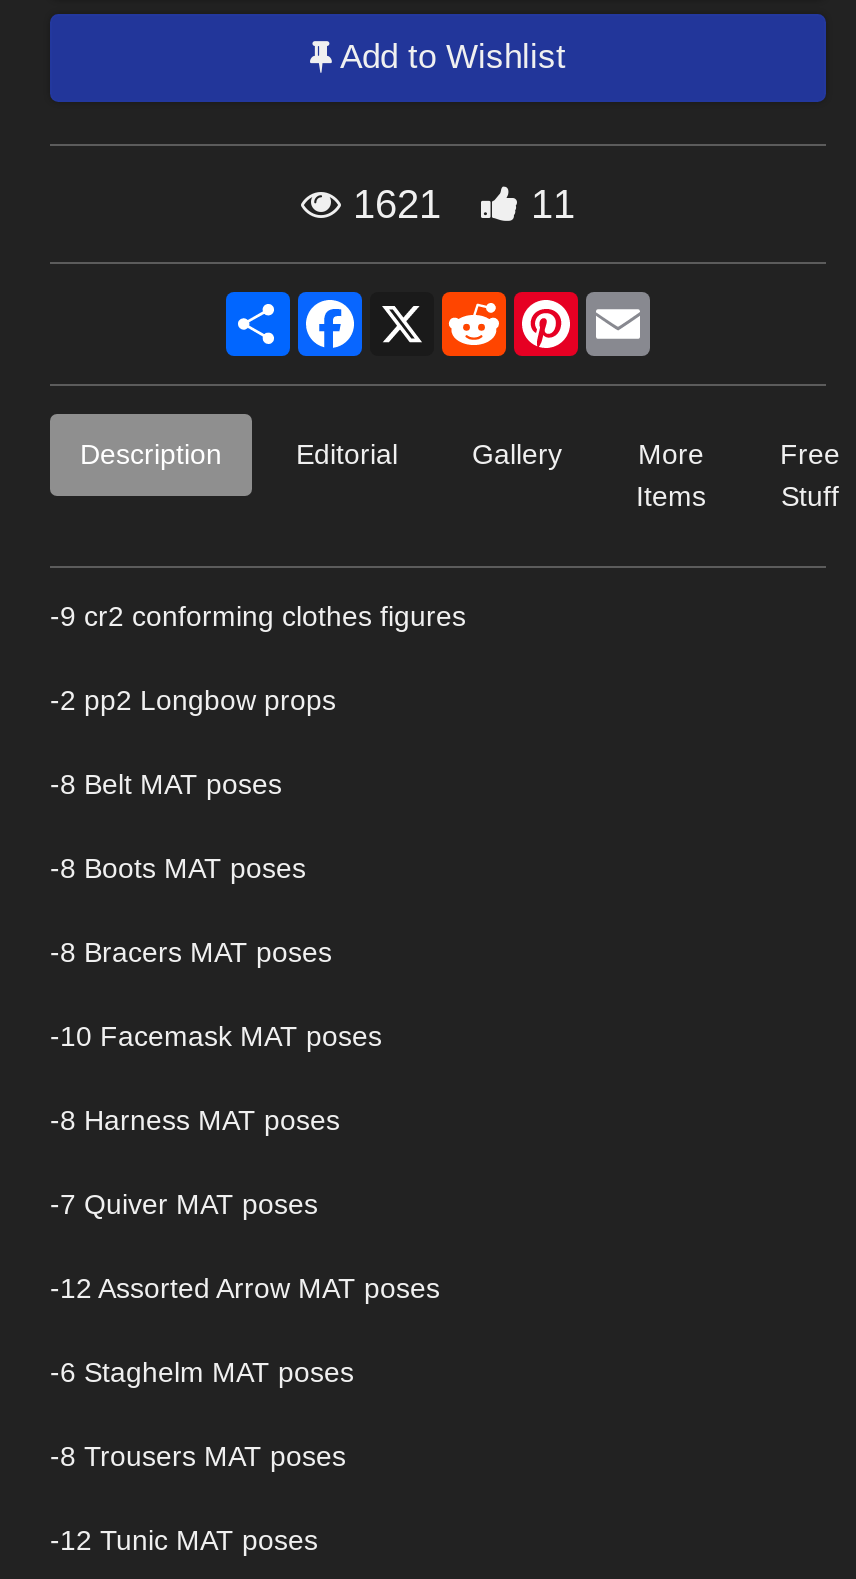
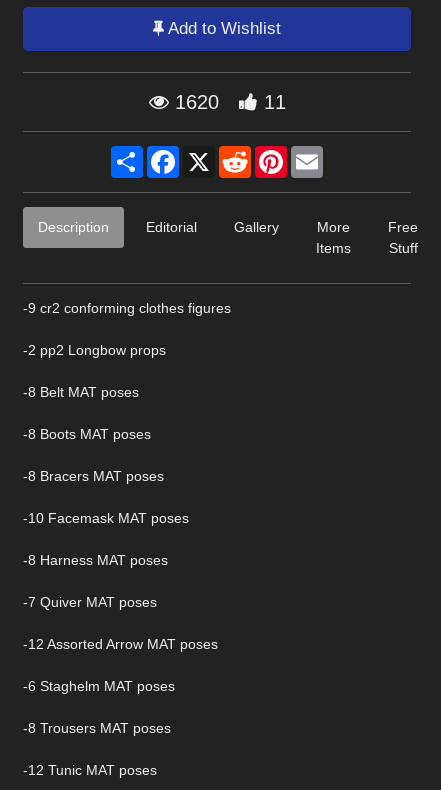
- 1621 11
+ 1620 11
